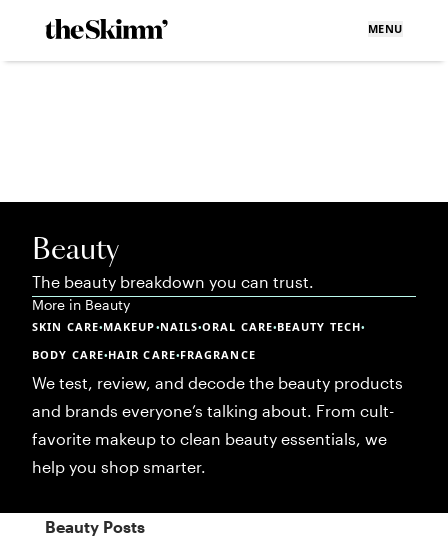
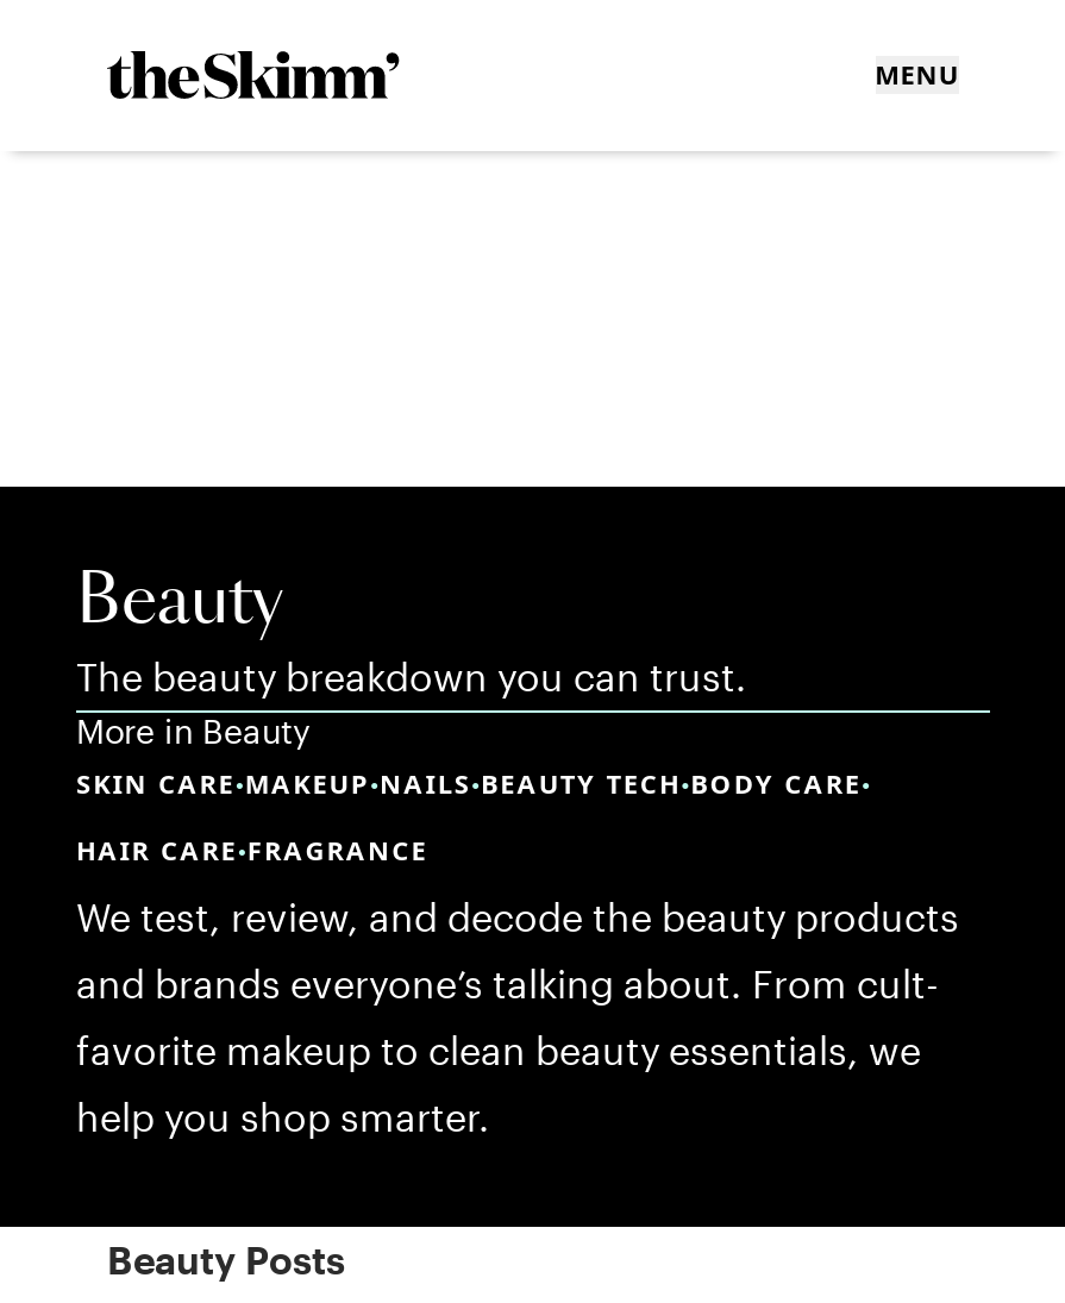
- SKIN CARE•MAKEUP•NAILS•ORAL CARE•BEAUTY TECH•
+ SKIN CARE•MAKEUP•NAILS•BEAUTY TECH•BODY CARE•

- BODY CARE•HAIR CARE•FRAGRANCE
+ HAIR CARE•FRAGRANCE
